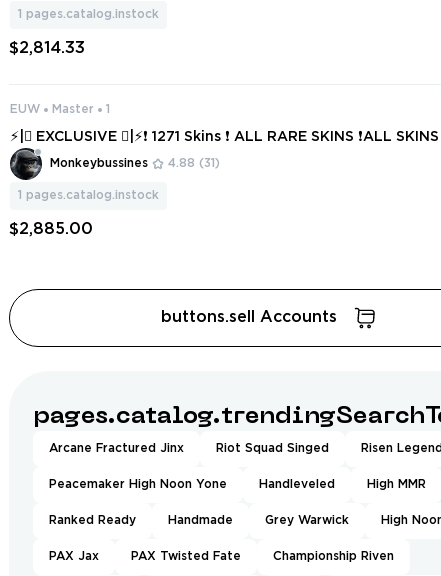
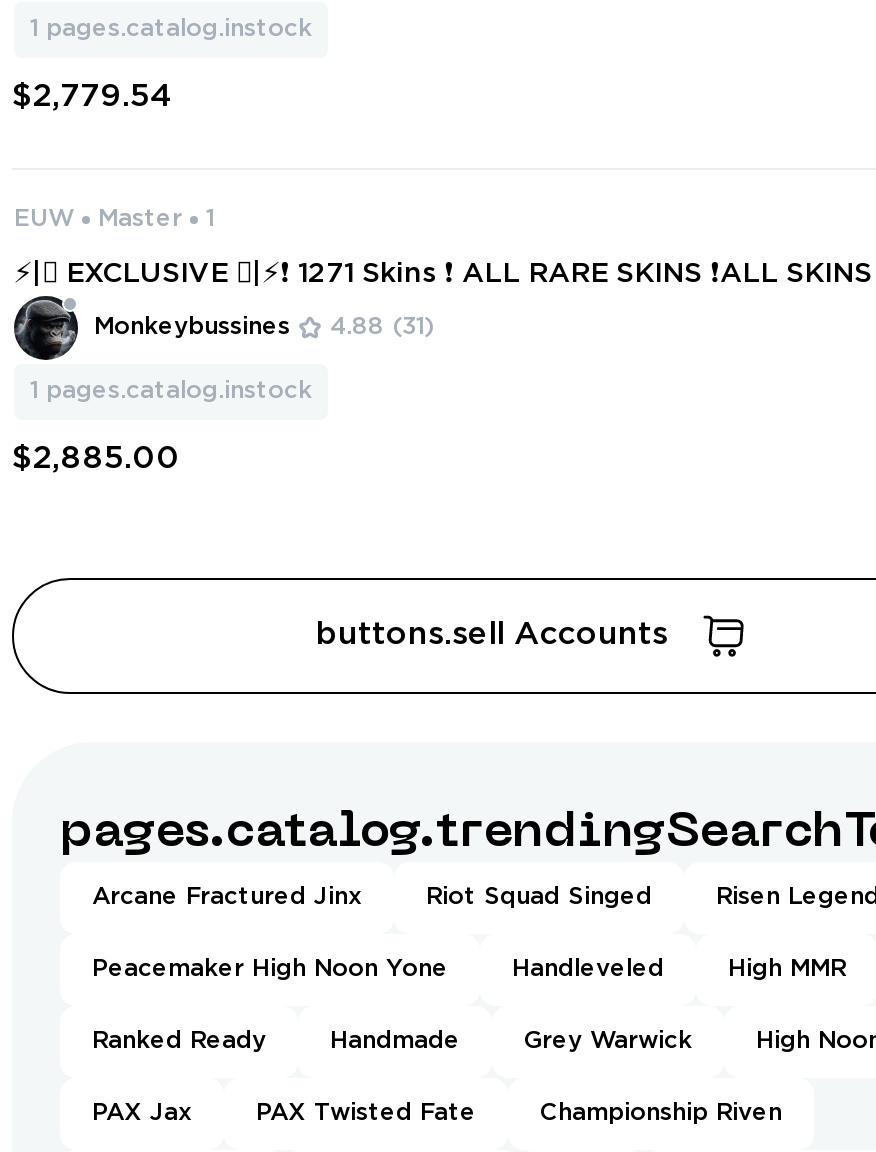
- $2,814.33
+ $2,779.54
